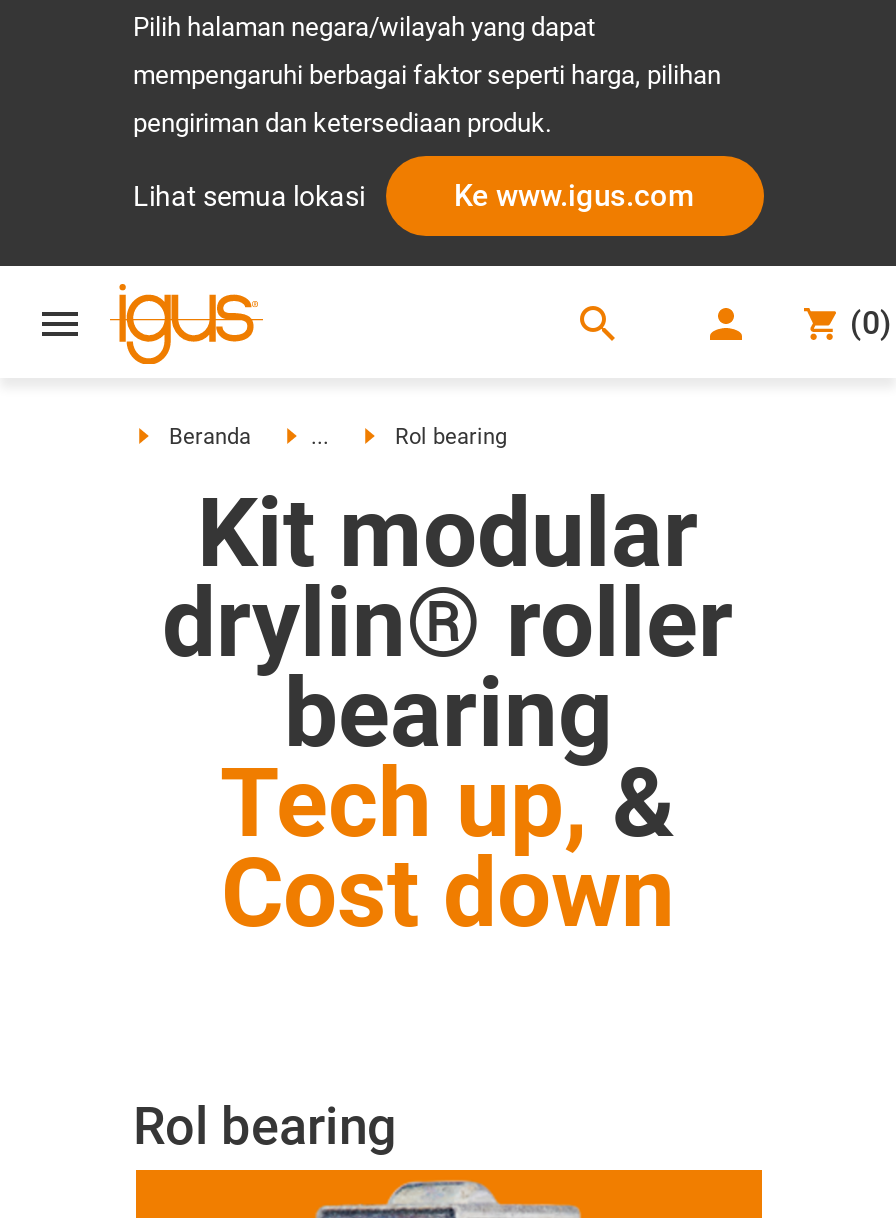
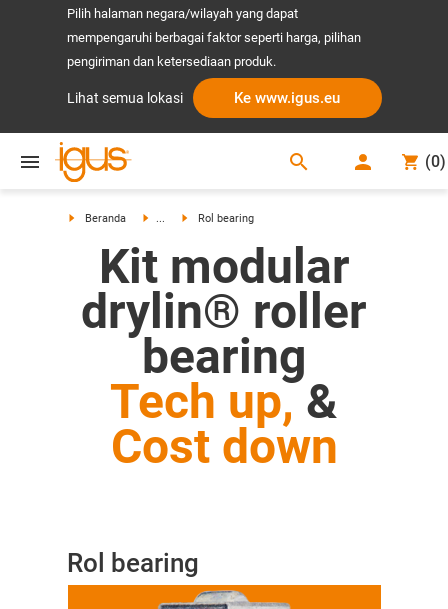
- Ke www.igus.com
+ Ke www.igus.eu
